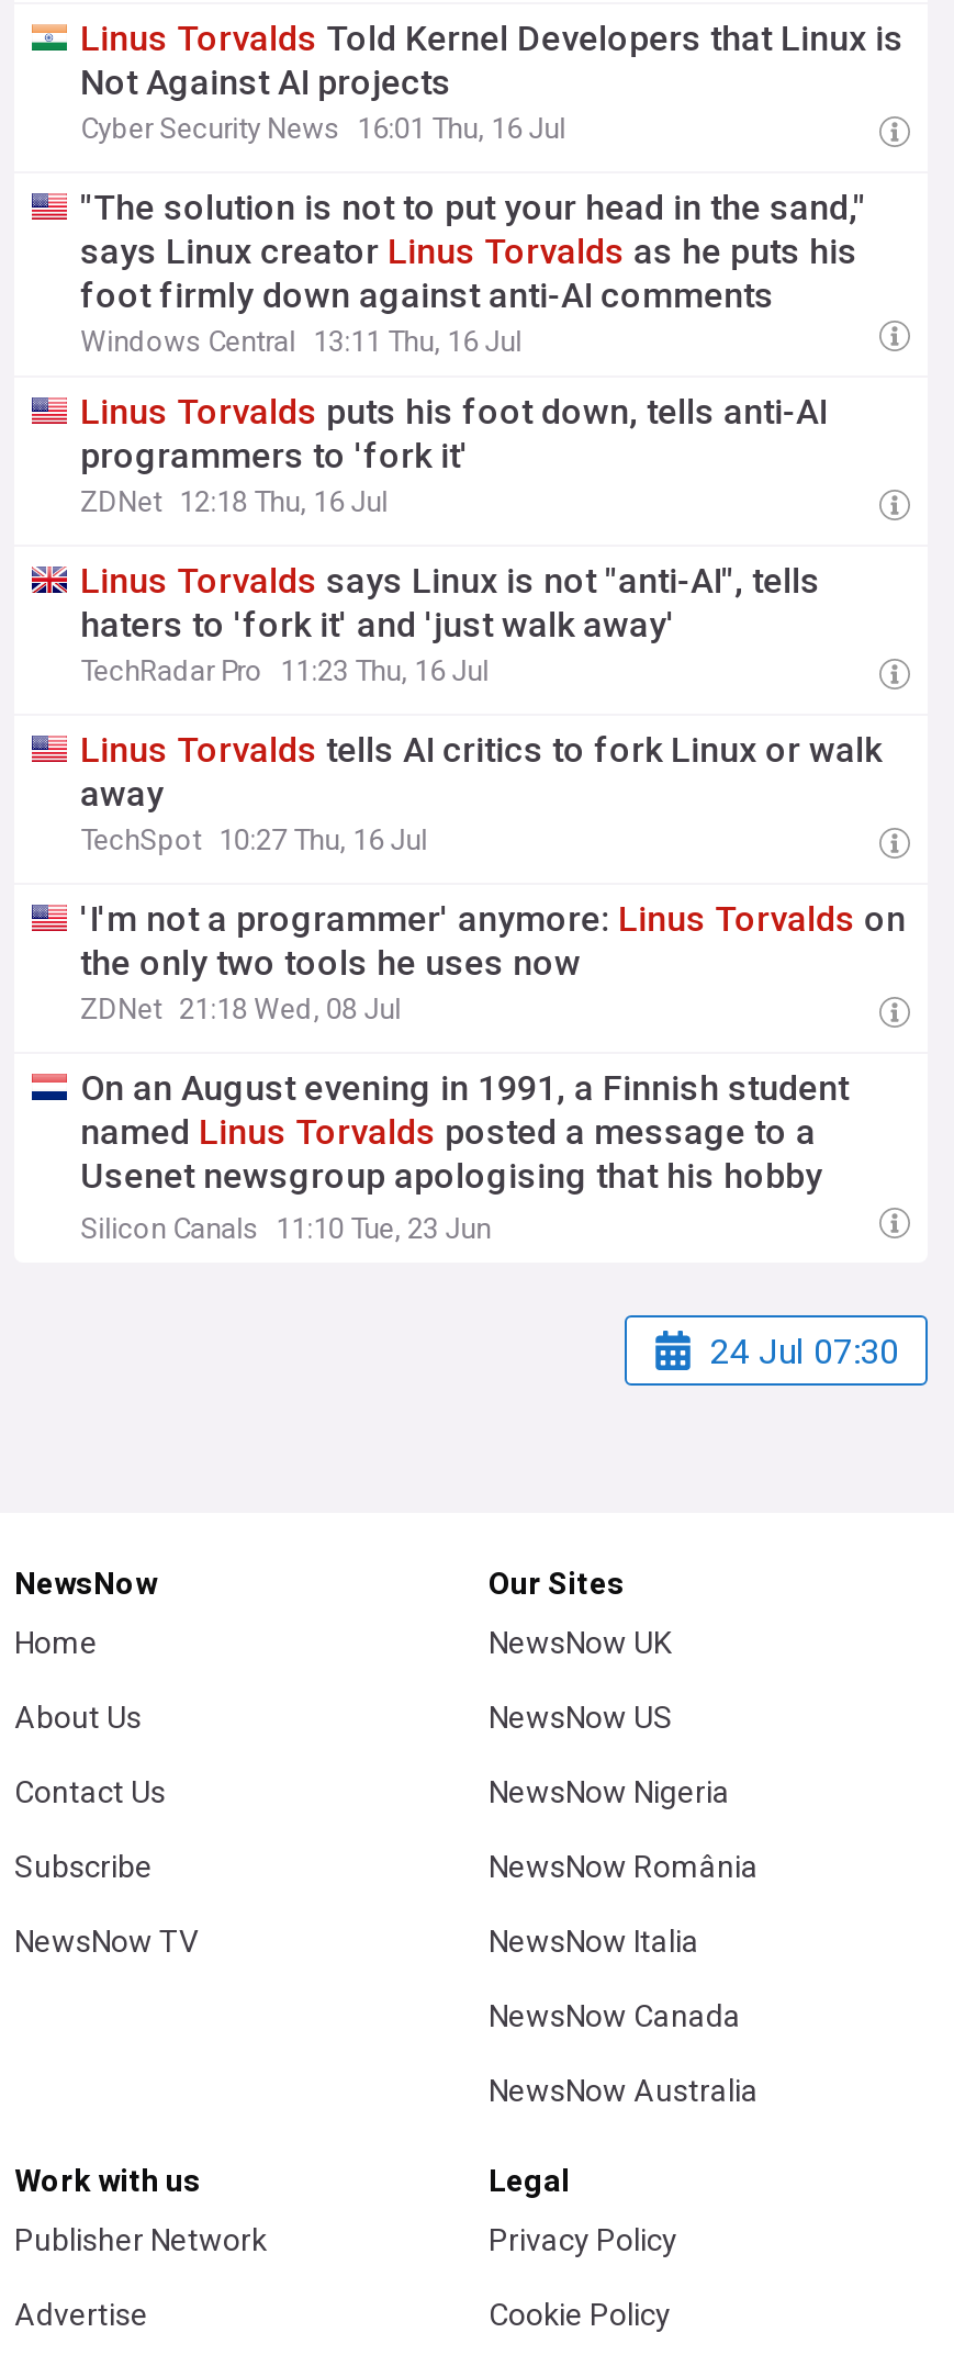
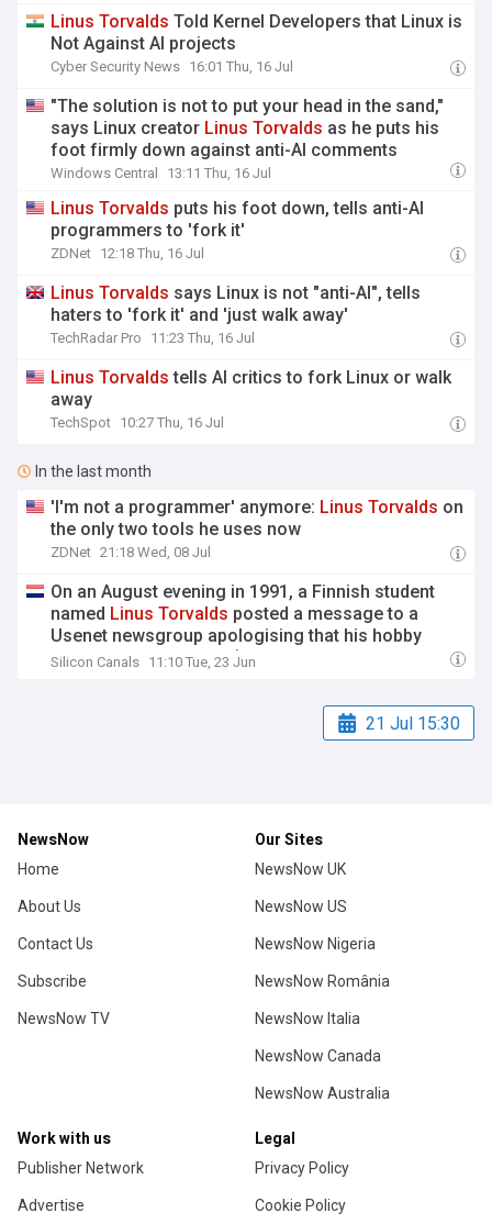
+ In the last month

- 24 Jul 07:30
+ 21 Jul 15:30
